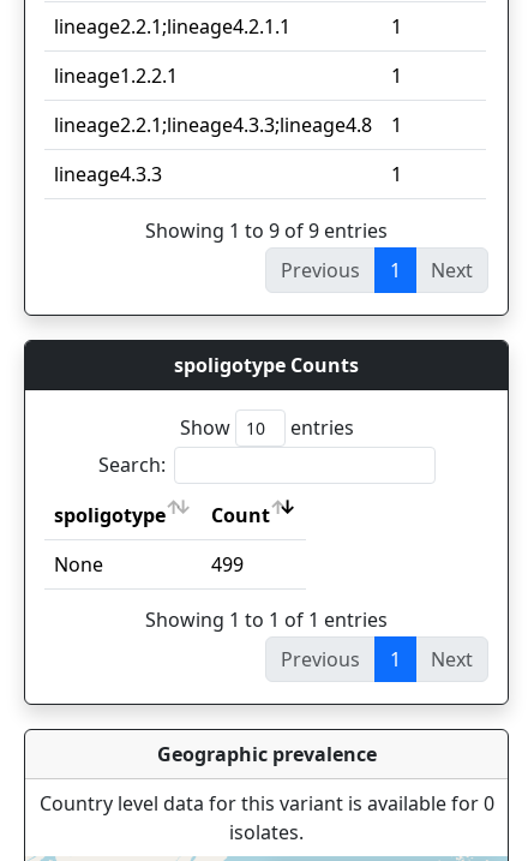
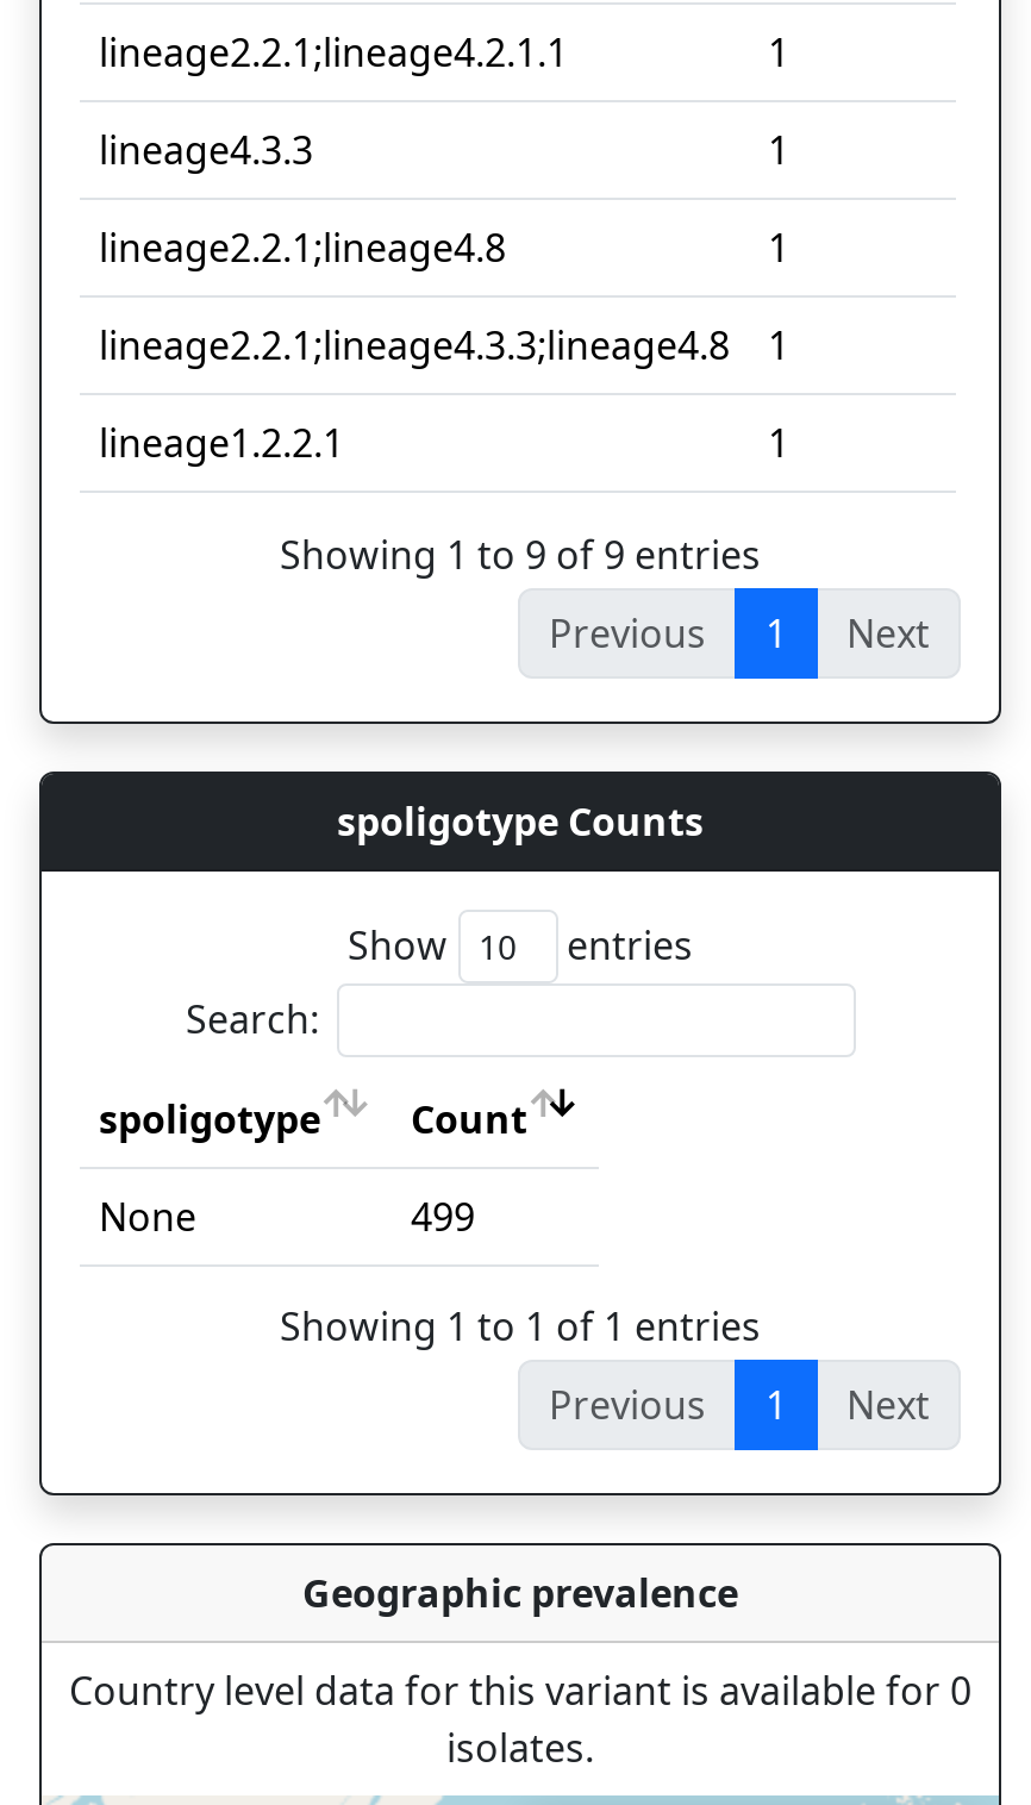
- lineage1.2.2.1
+ lineage4.3.3
+ 1
+ lineage2.2.1;lineage4.8

- lineage4.3.3
+ lineage1.2.2.1
